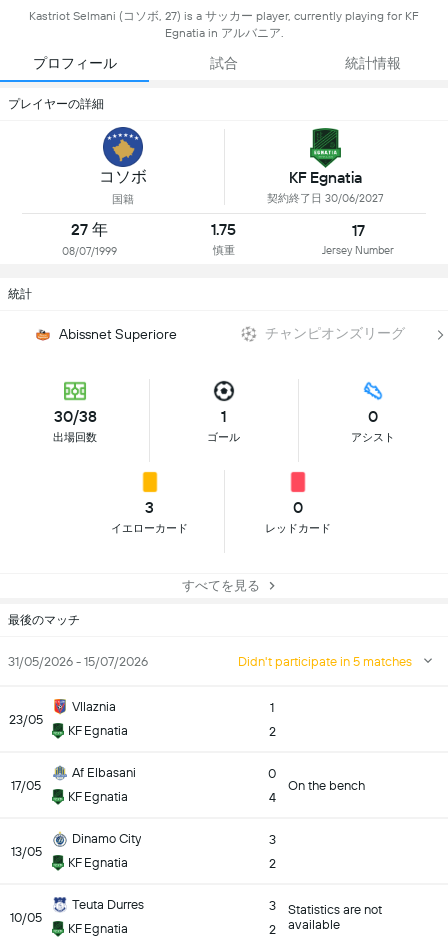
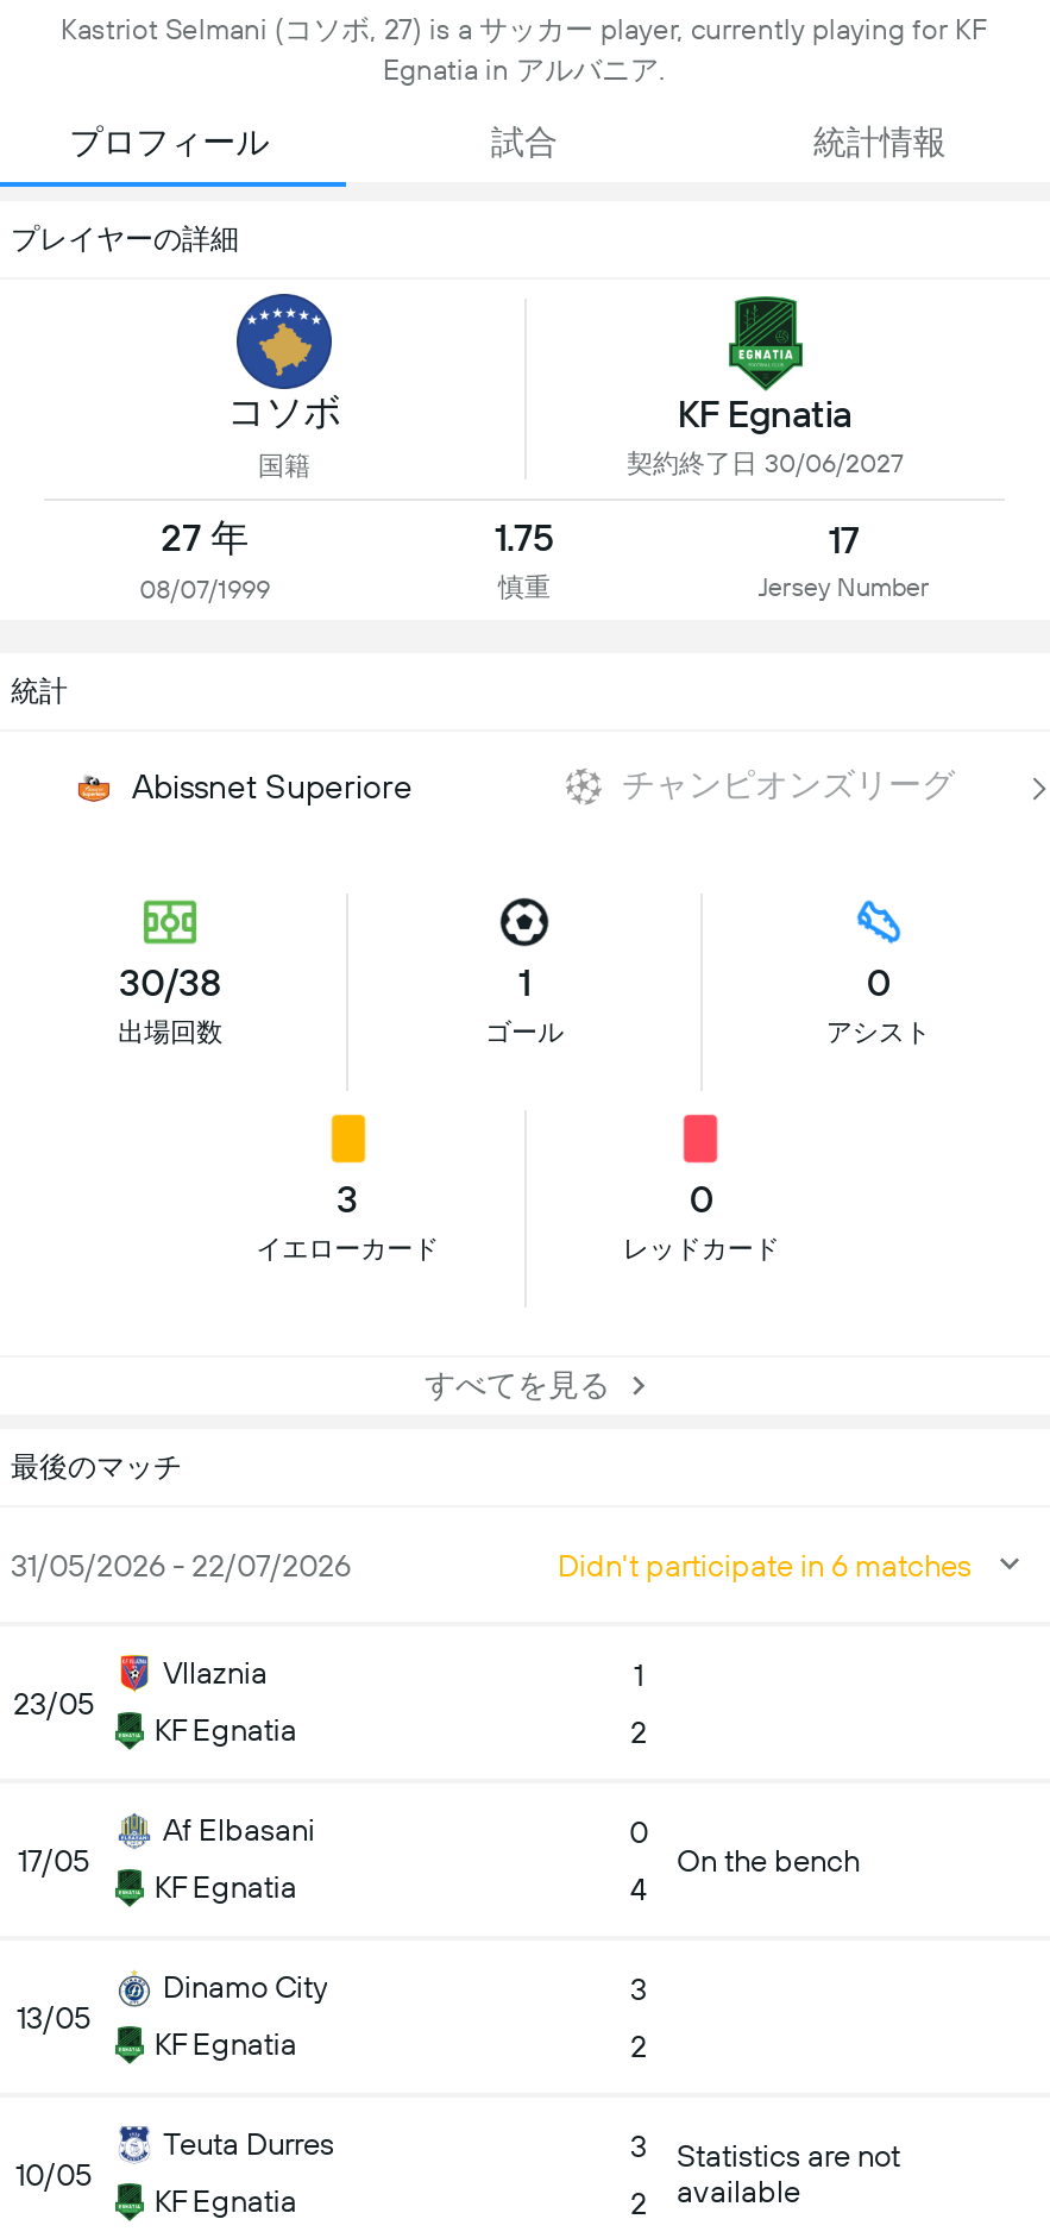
- 31/05/2026 - 15/07/2026
+ 31/05/2026 - 22/07/2026

- Didn't participate in 5 matches
+ Didn't participate in 6 matches
